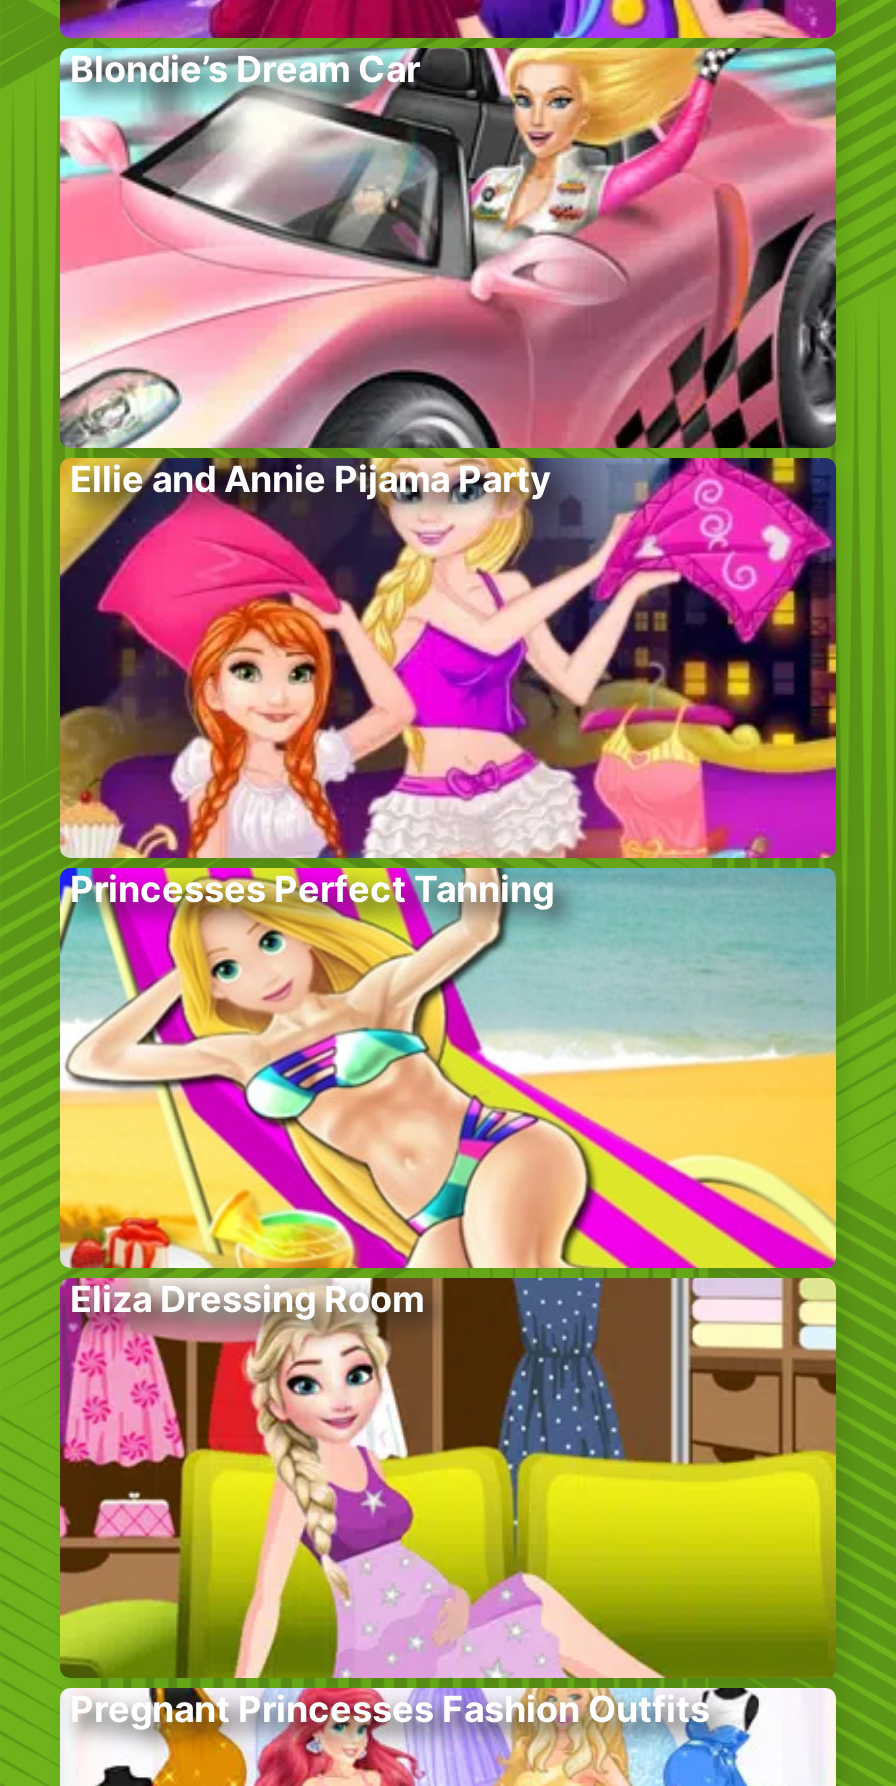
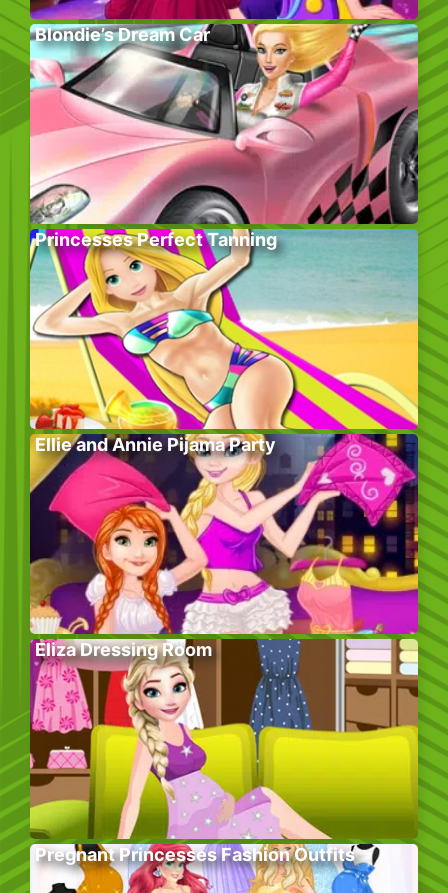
moved down: [image] | Ellie and Annie Pijama Party

moved up: Princesses Perfect Tanning
